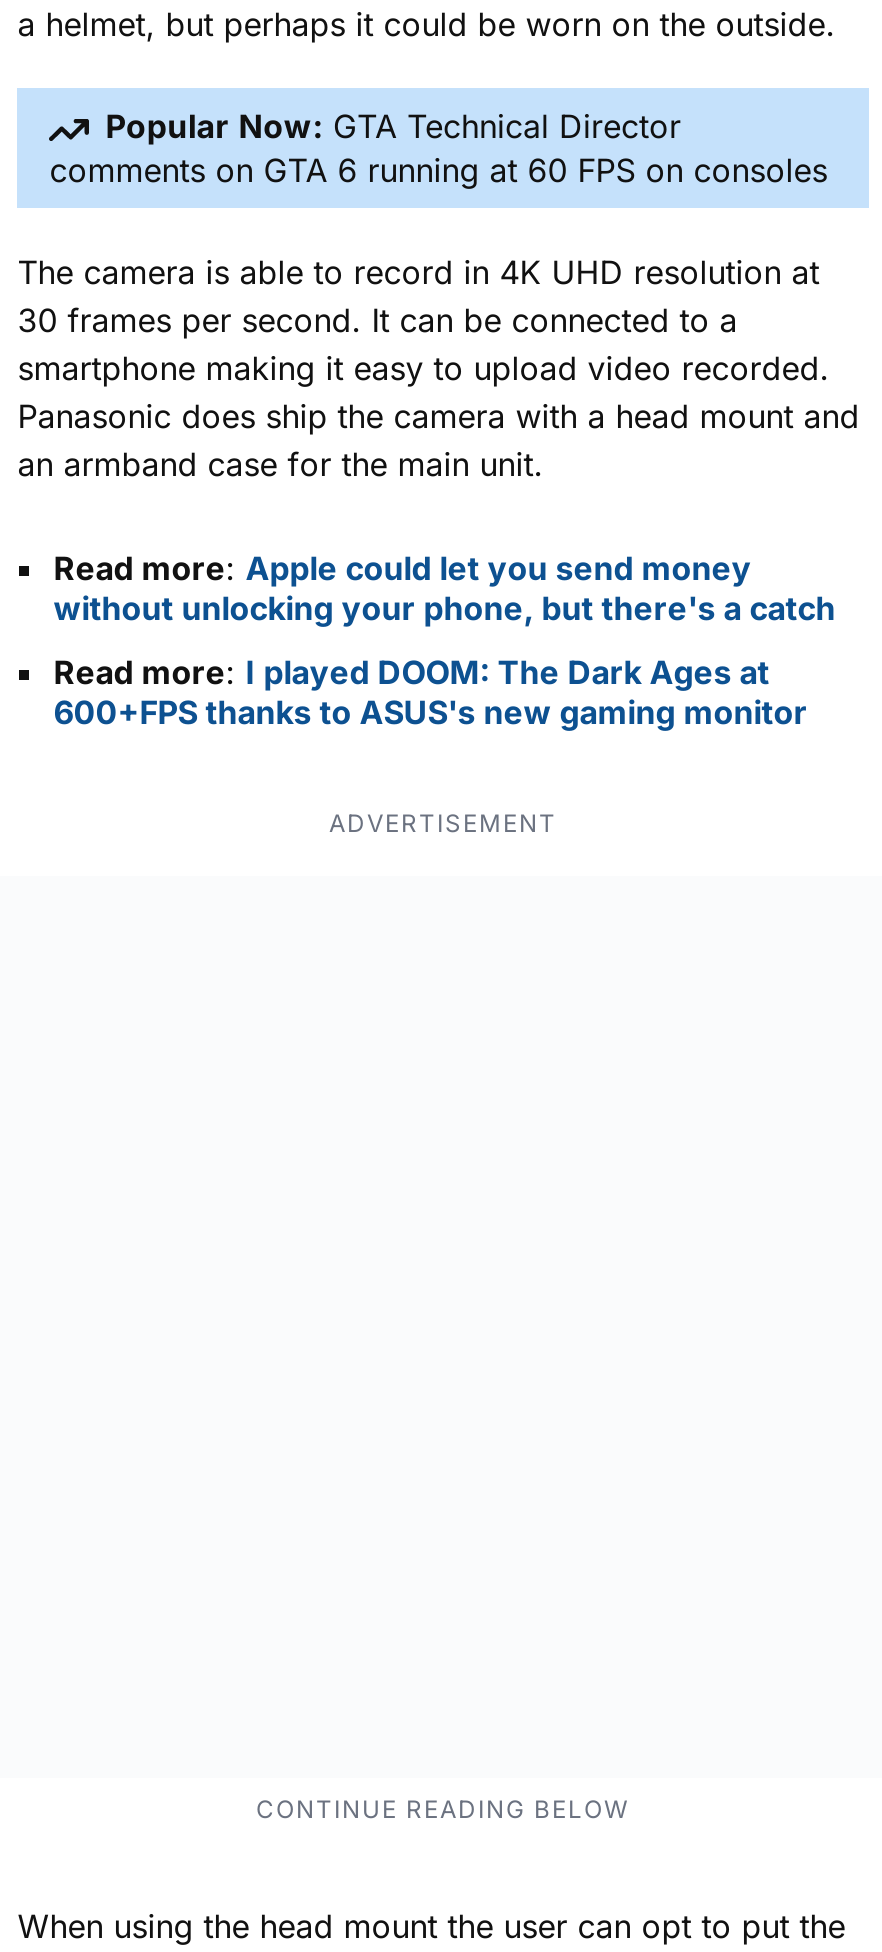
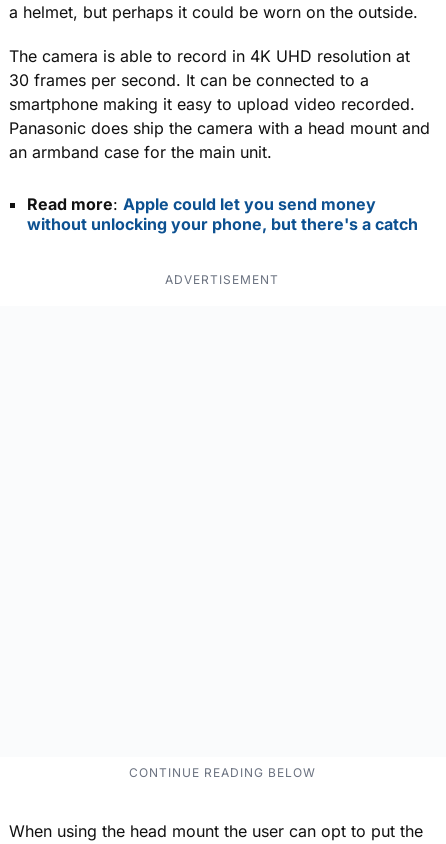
- Popular Now: GTA Technical Director
- comments on GTA 6 running at 60 FPS on consoles

- Read more: I played DOOM: The Dark Ages at
- 600+FPS thanks to ASUS's new gaming monitor
